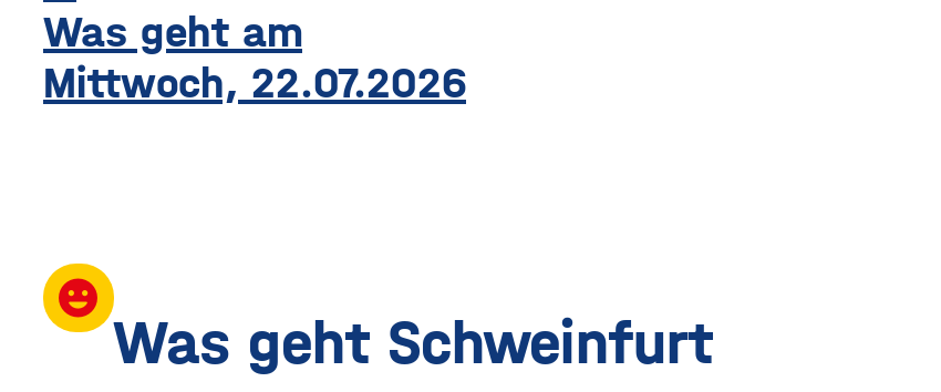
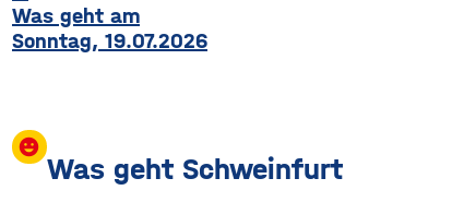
- Mittwoch, 22.07.2026
+ Sonntag, 19.07.2026
